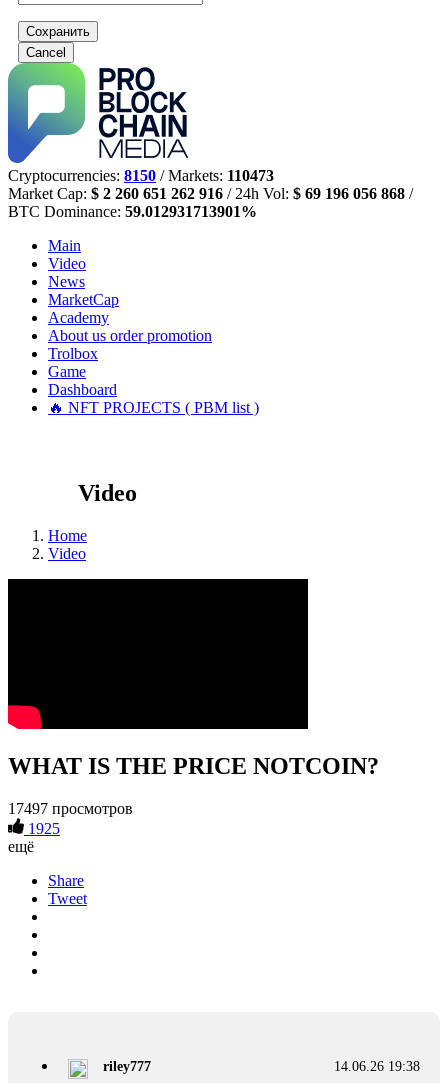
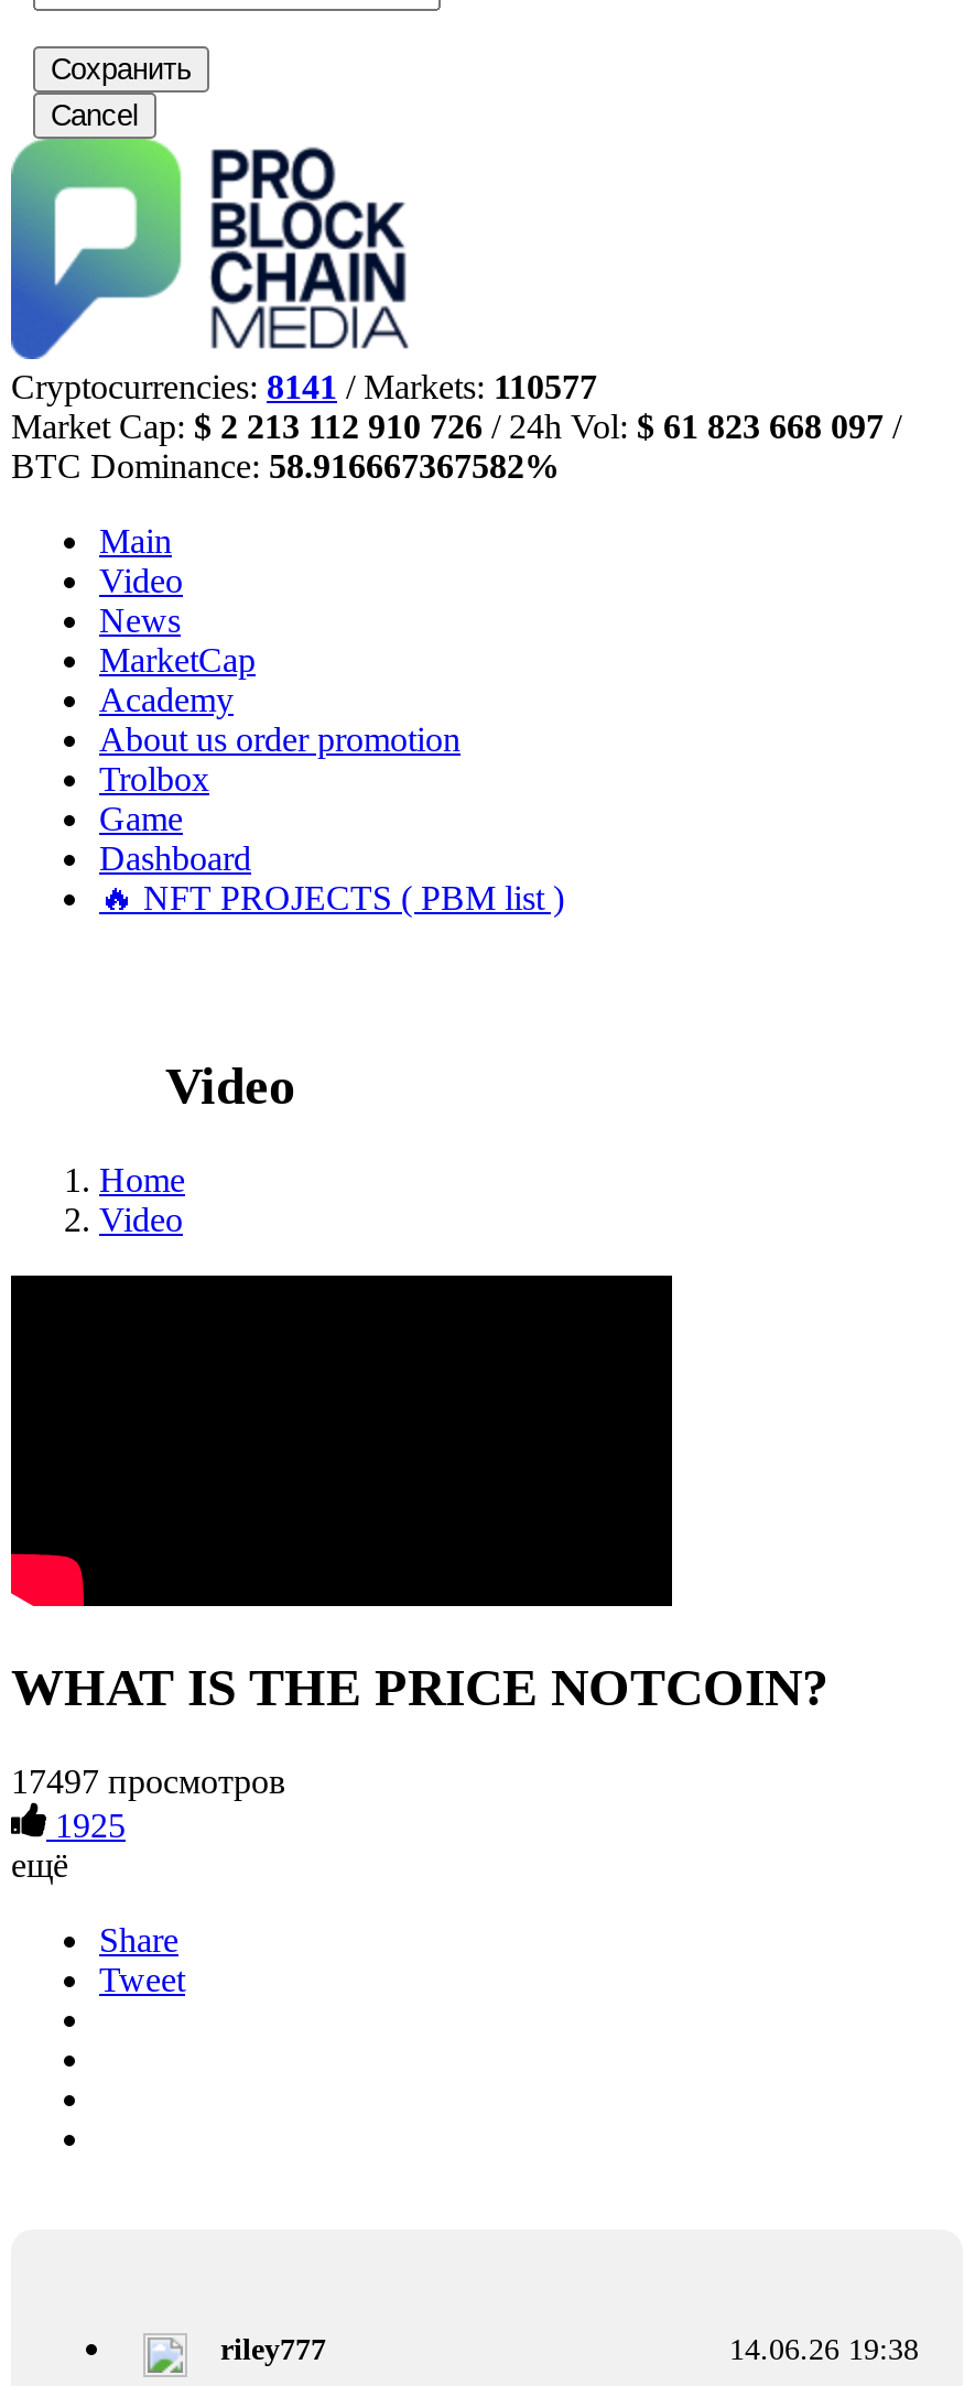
- Cryptocurrencies: 8150 / Markets: 110473
+ Cryptocurrencies: 8141 / Markets: 110577

- Market Cap: $ 2 260 651 262 916 / 24h Vol: $ 69 196 056 868 /
+ Market Cap: $ 2 213 112 910 726 / 24h Vol: $ 61 823 668 097 /

- BTC Dominance: 59.012931713901%
+ BTC Dominance: 58.916667367582%
